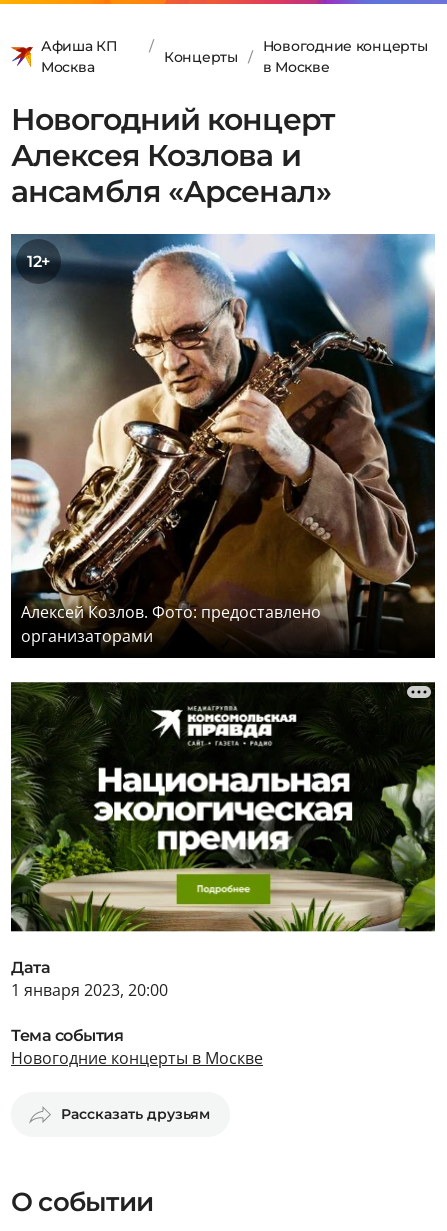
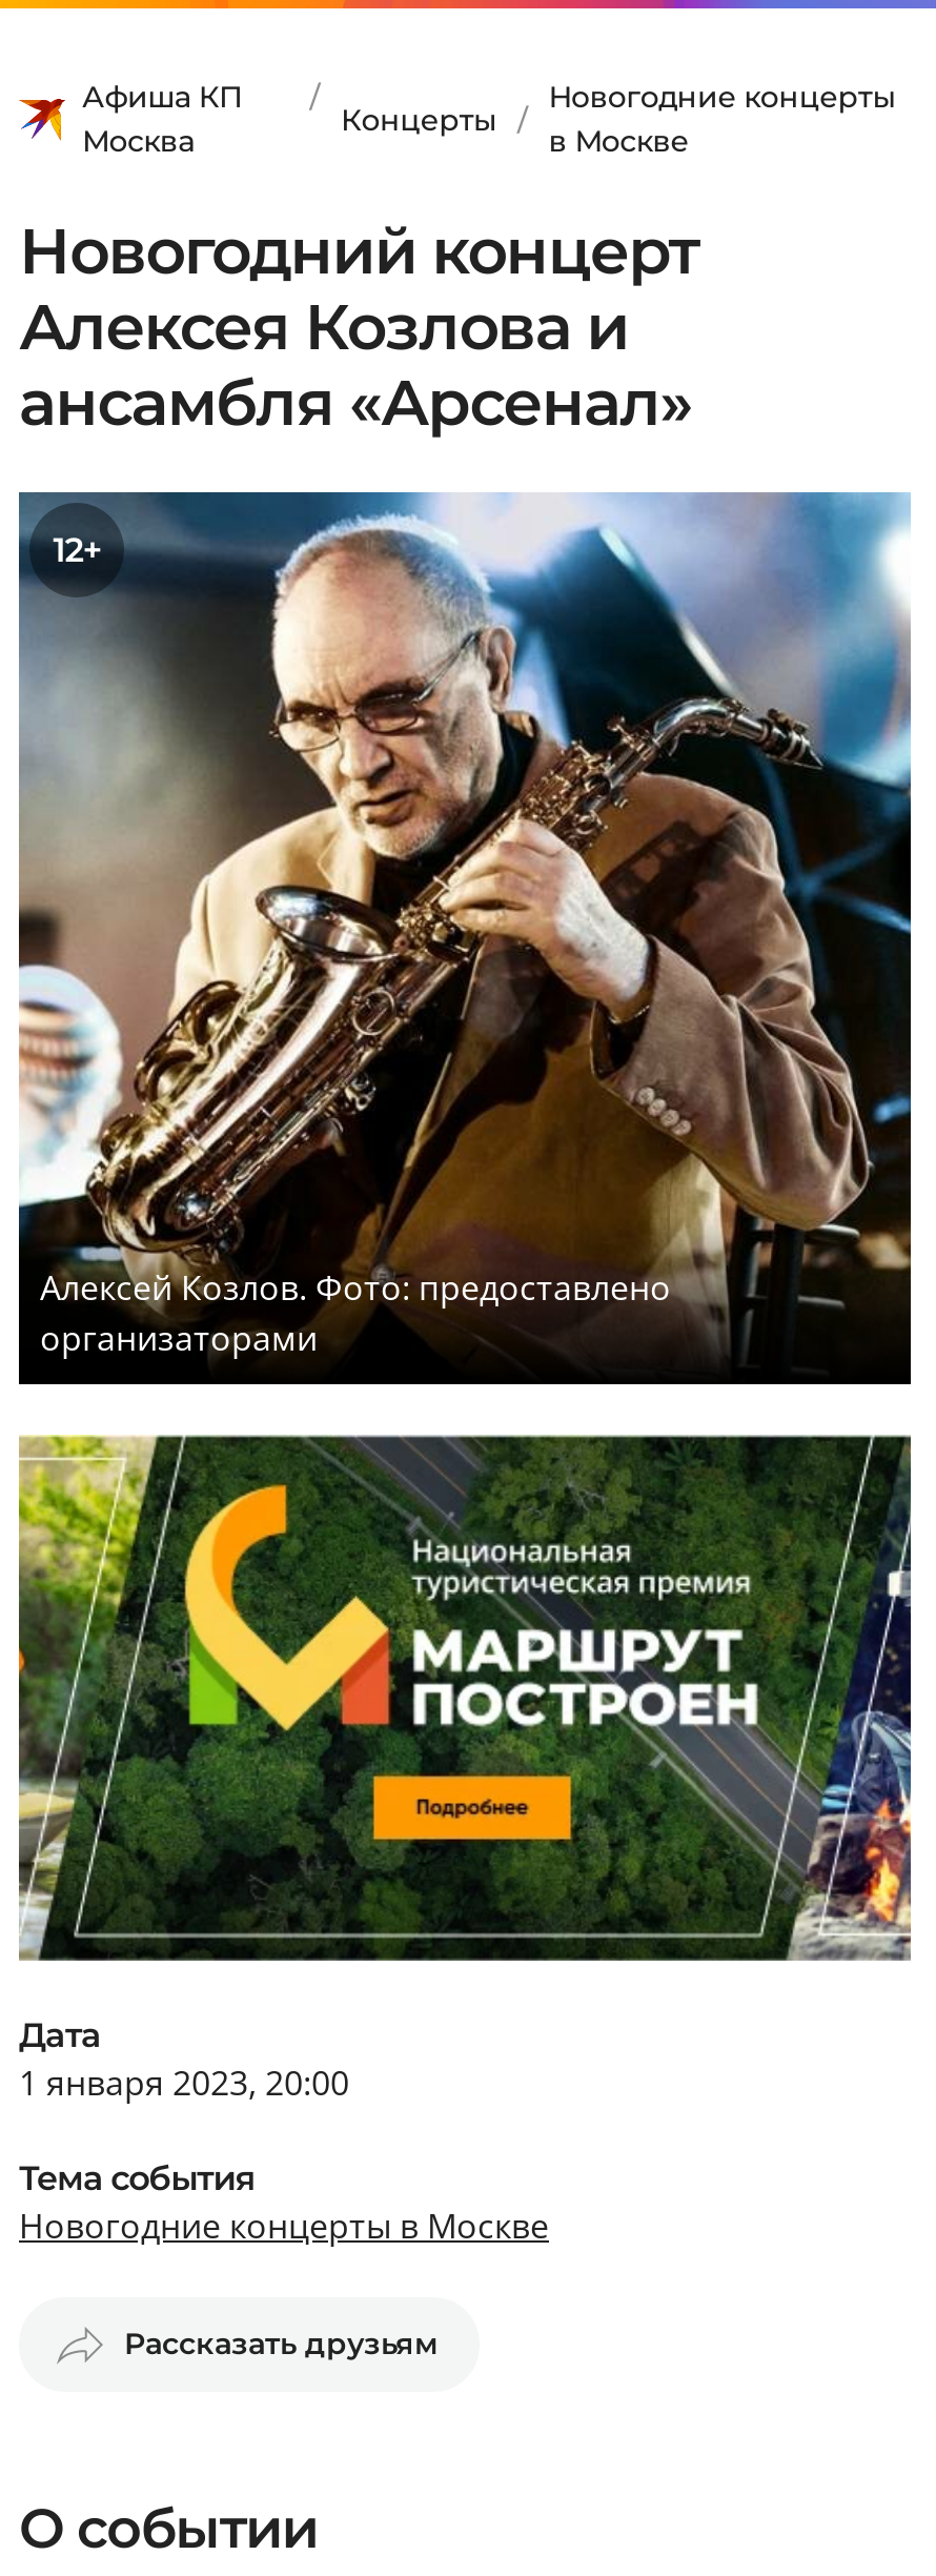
- [image]
+ [image]
